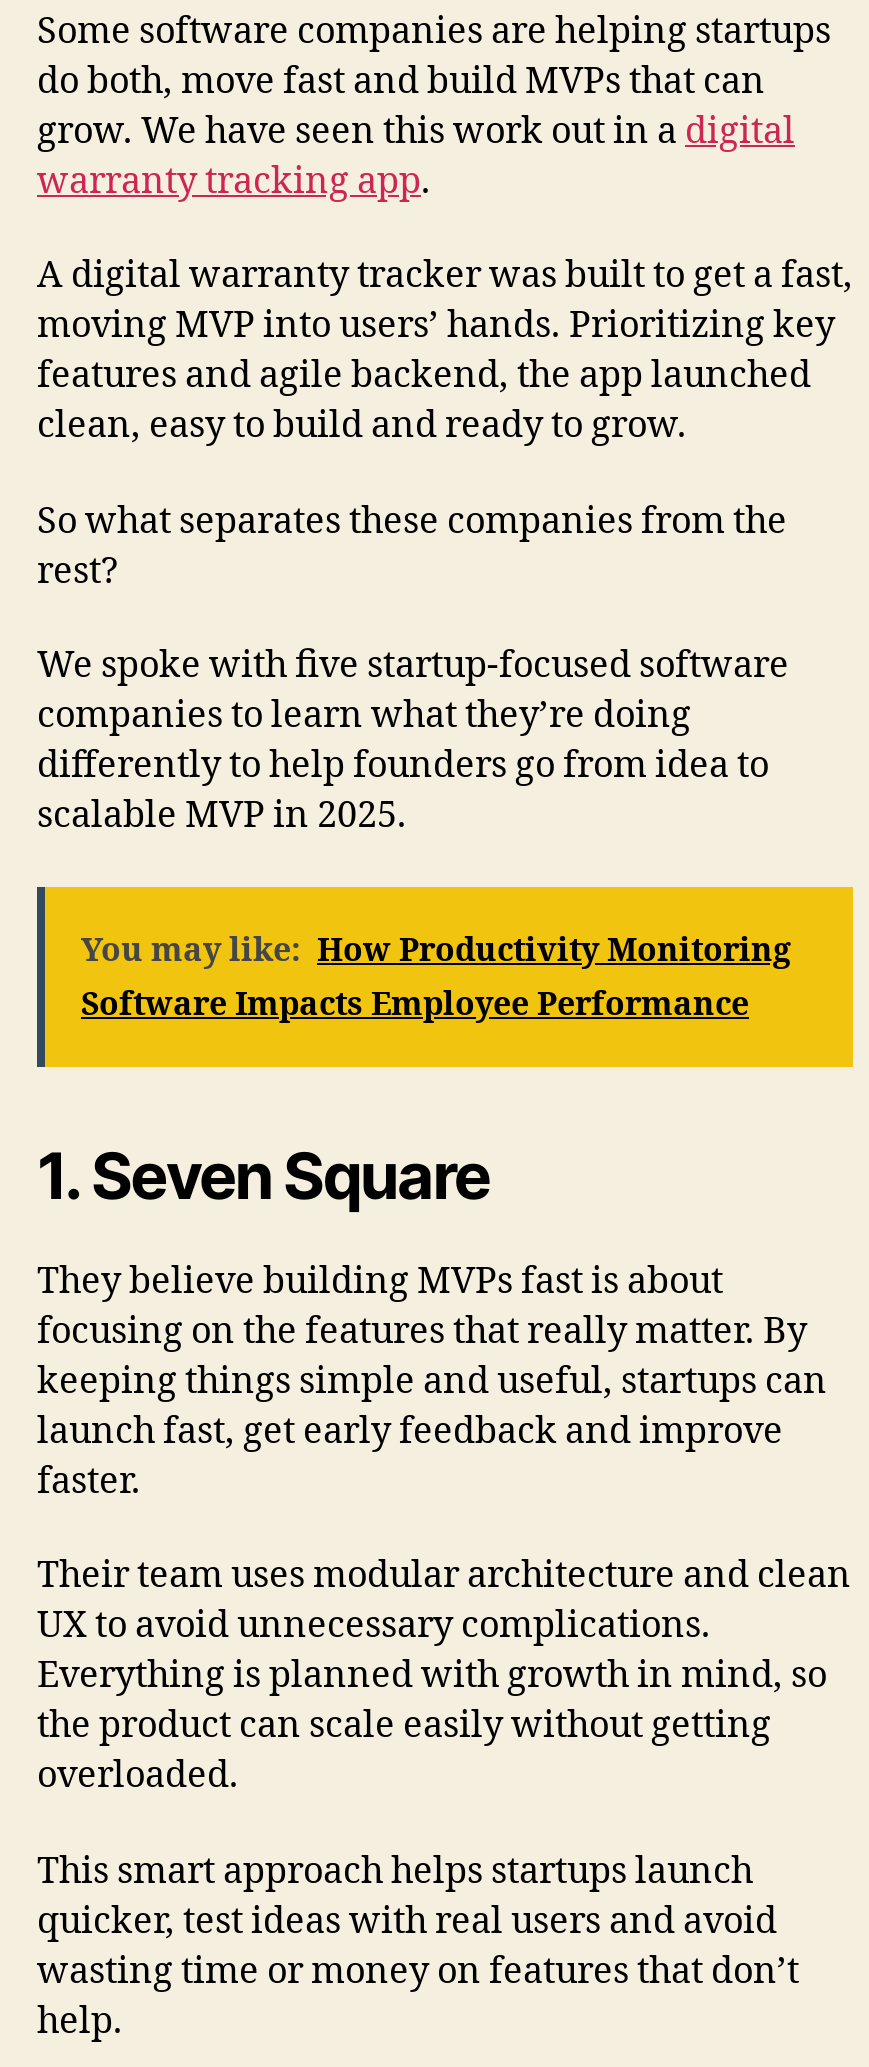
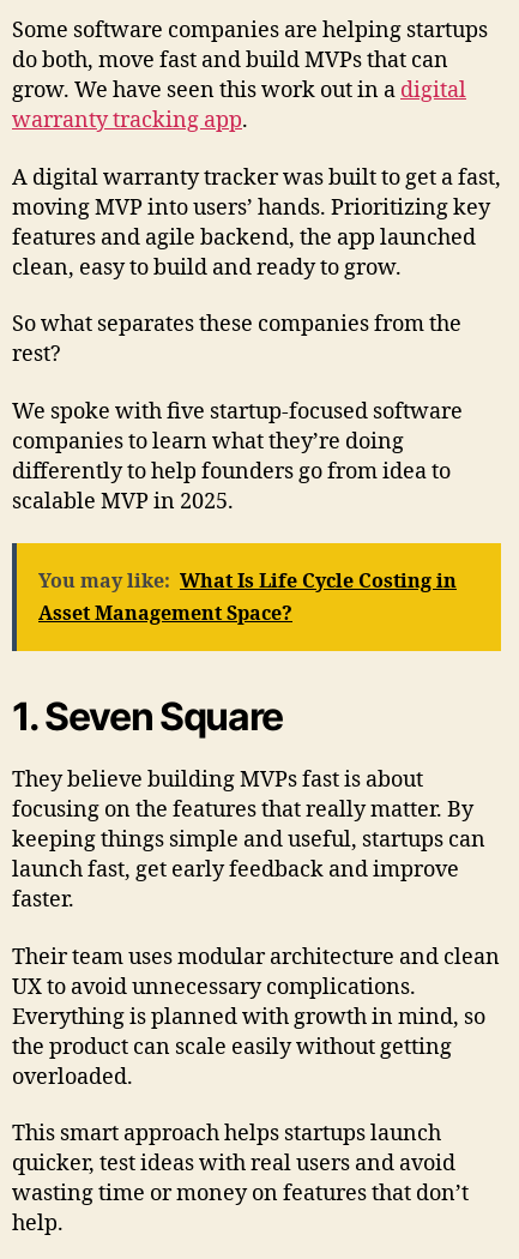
- You may like: How Productivity Monitoring
- Software Impacts Employee Performance
+ You may like: What Is Life Cycle Costing in
+ Asset Management Space?
